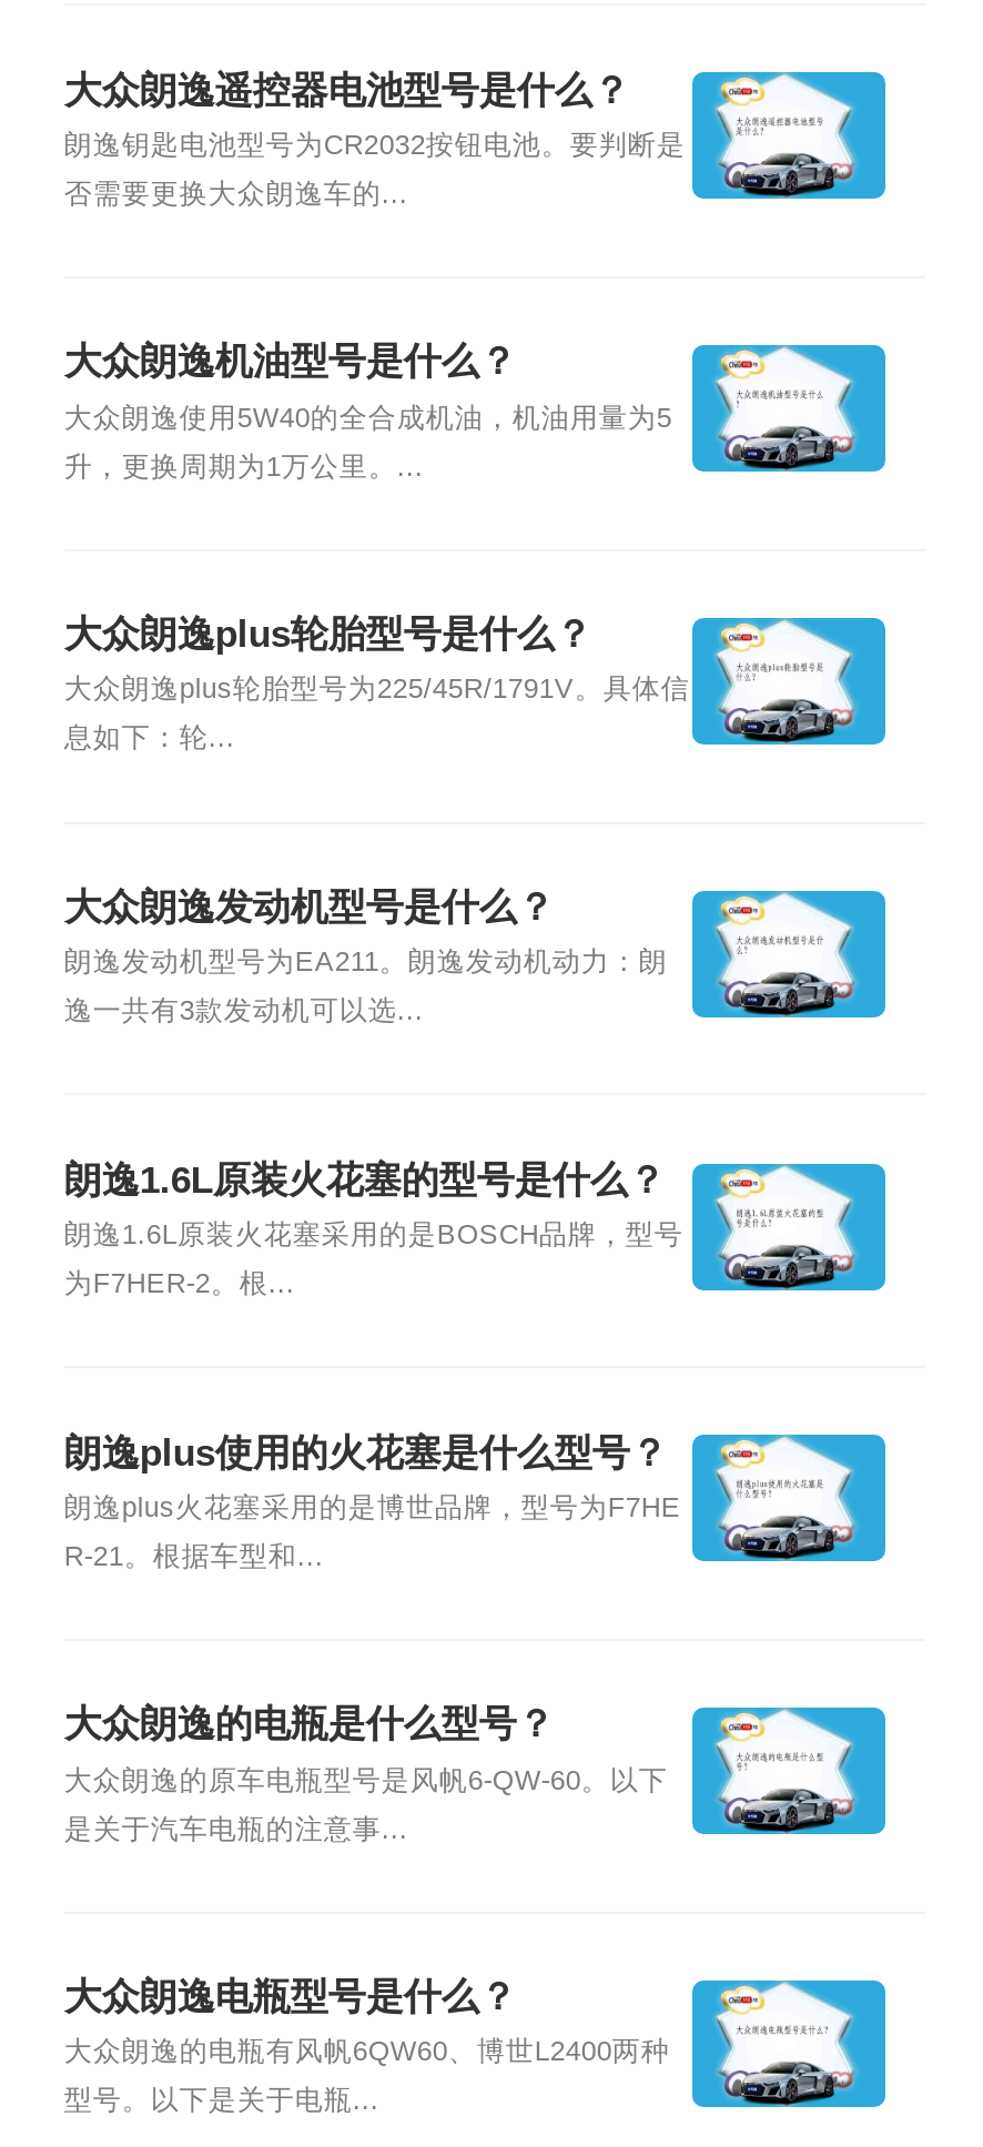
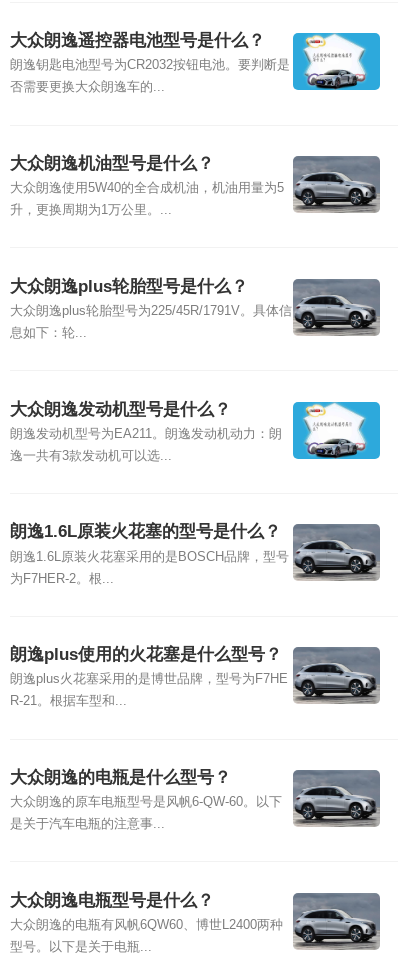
- [image]
+ [image]

- [image]
+ [image]

- [image]
+ [image]

- [image]
+ [image]

- [image]
+ [image]

- [image]
+ [image]
